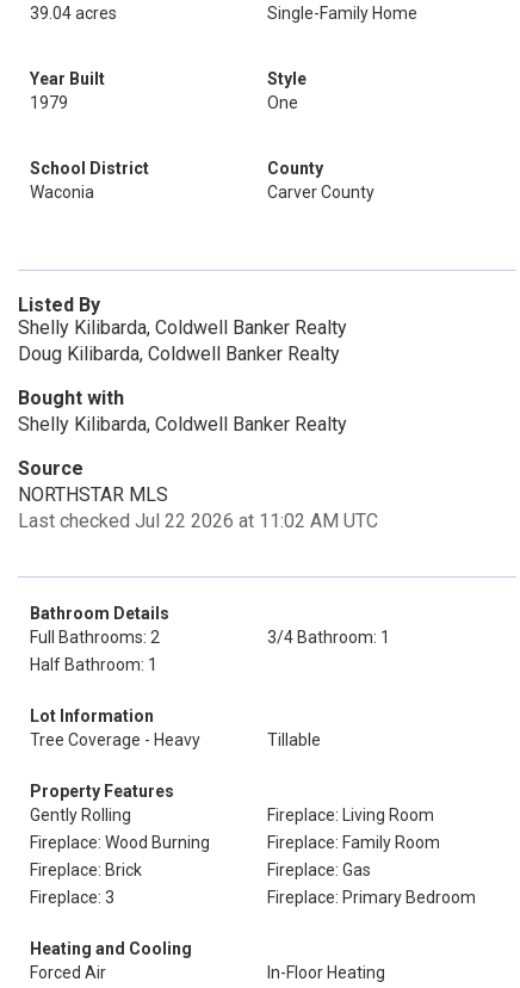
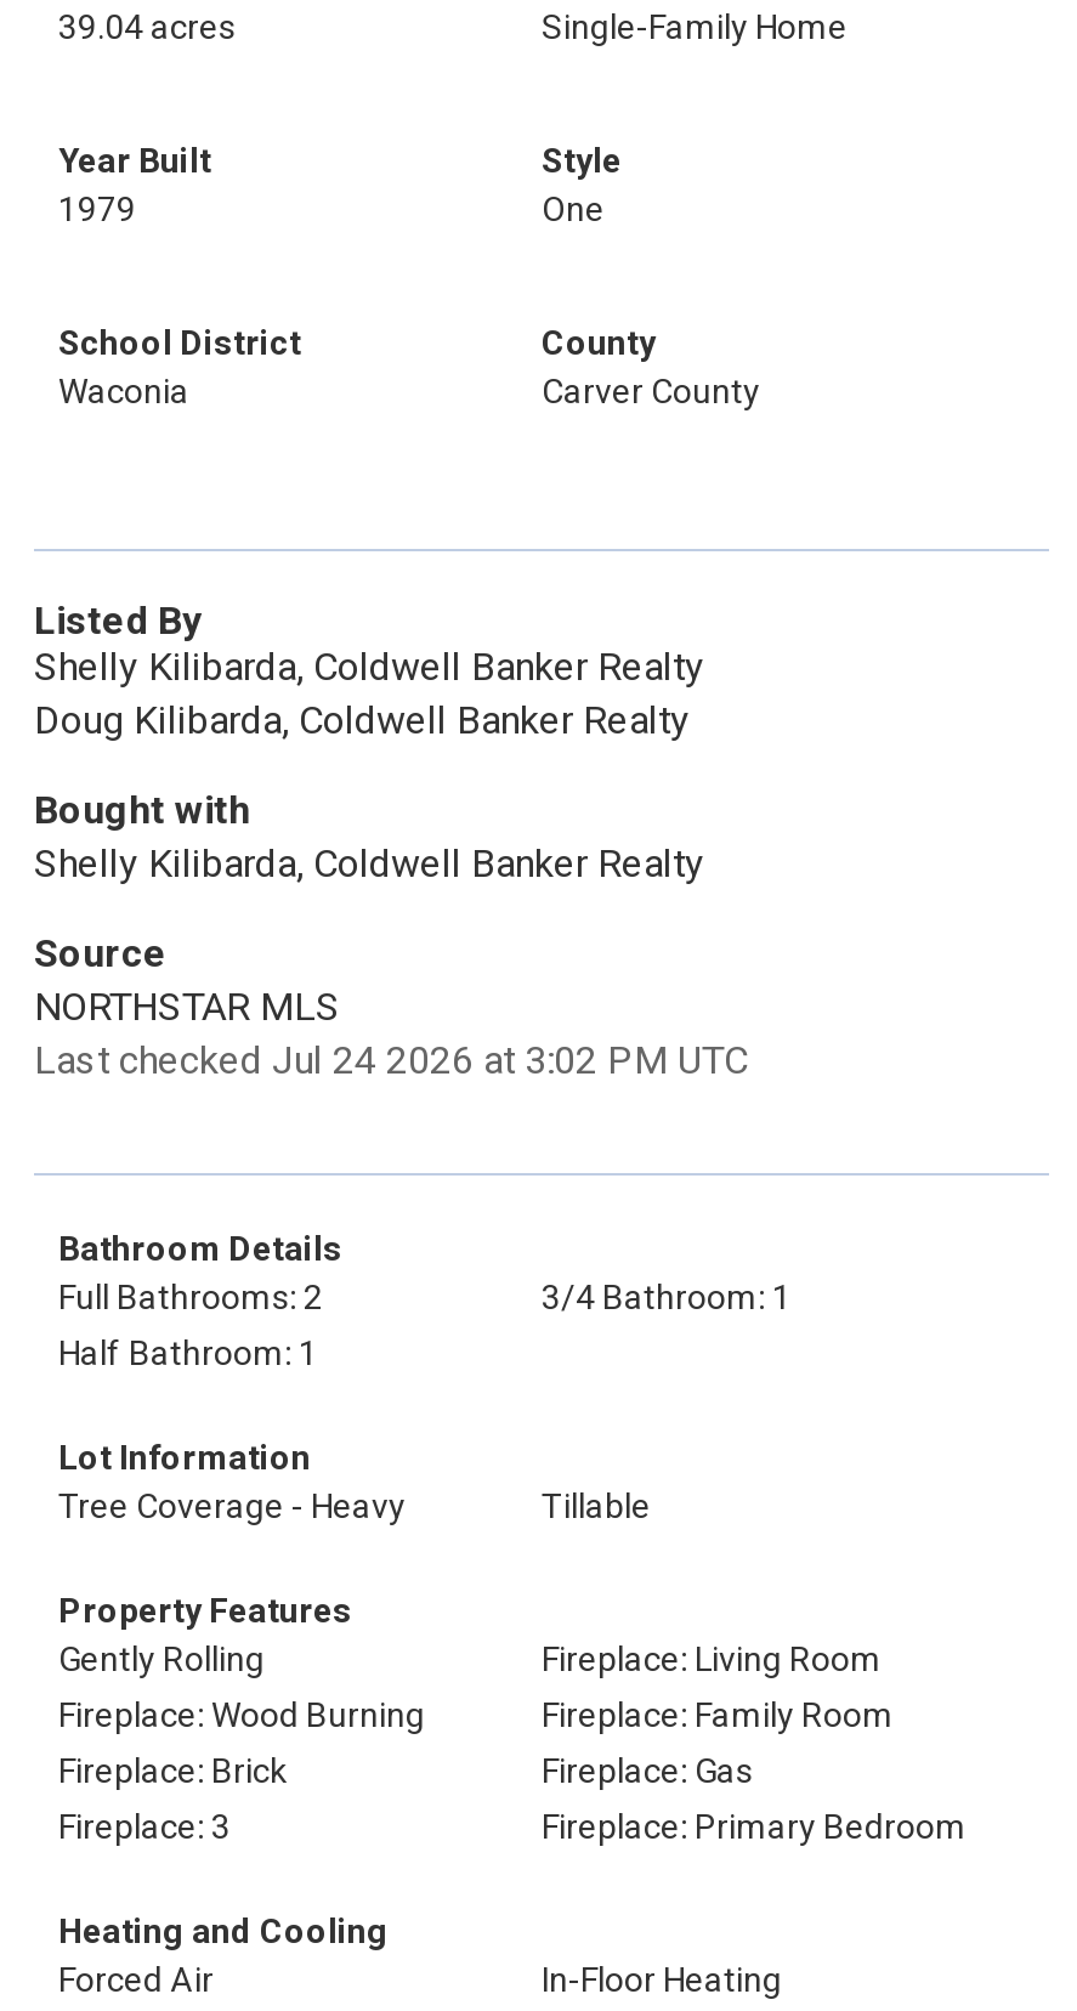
- Last checked Jul 22 2026 at 11:02 AM UTC
+ Last checked Jul 24 2026 at 3:02 PM UTC
